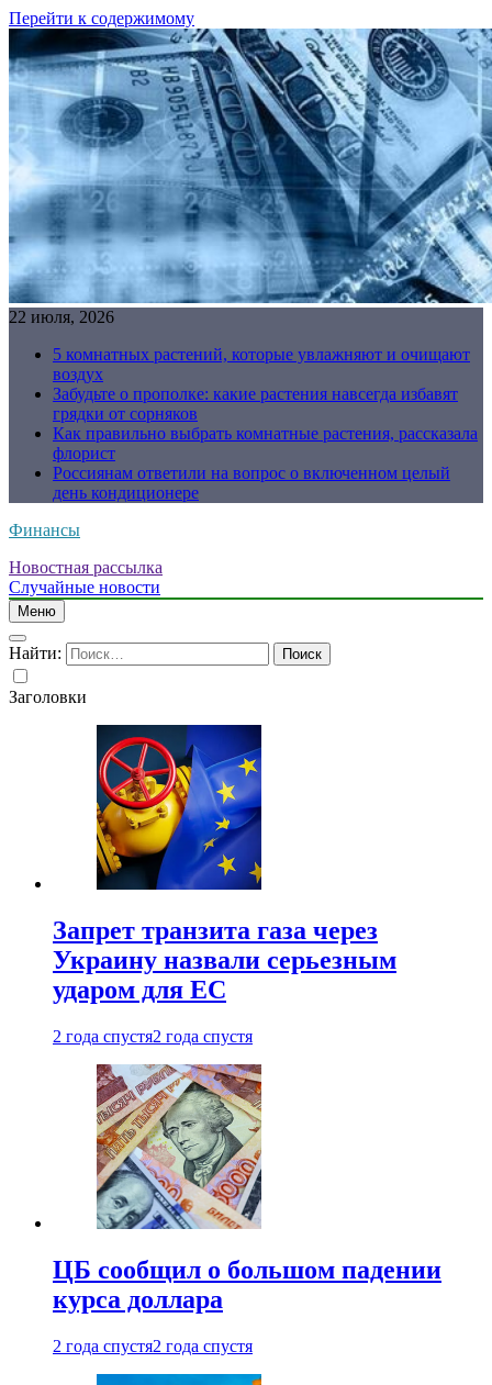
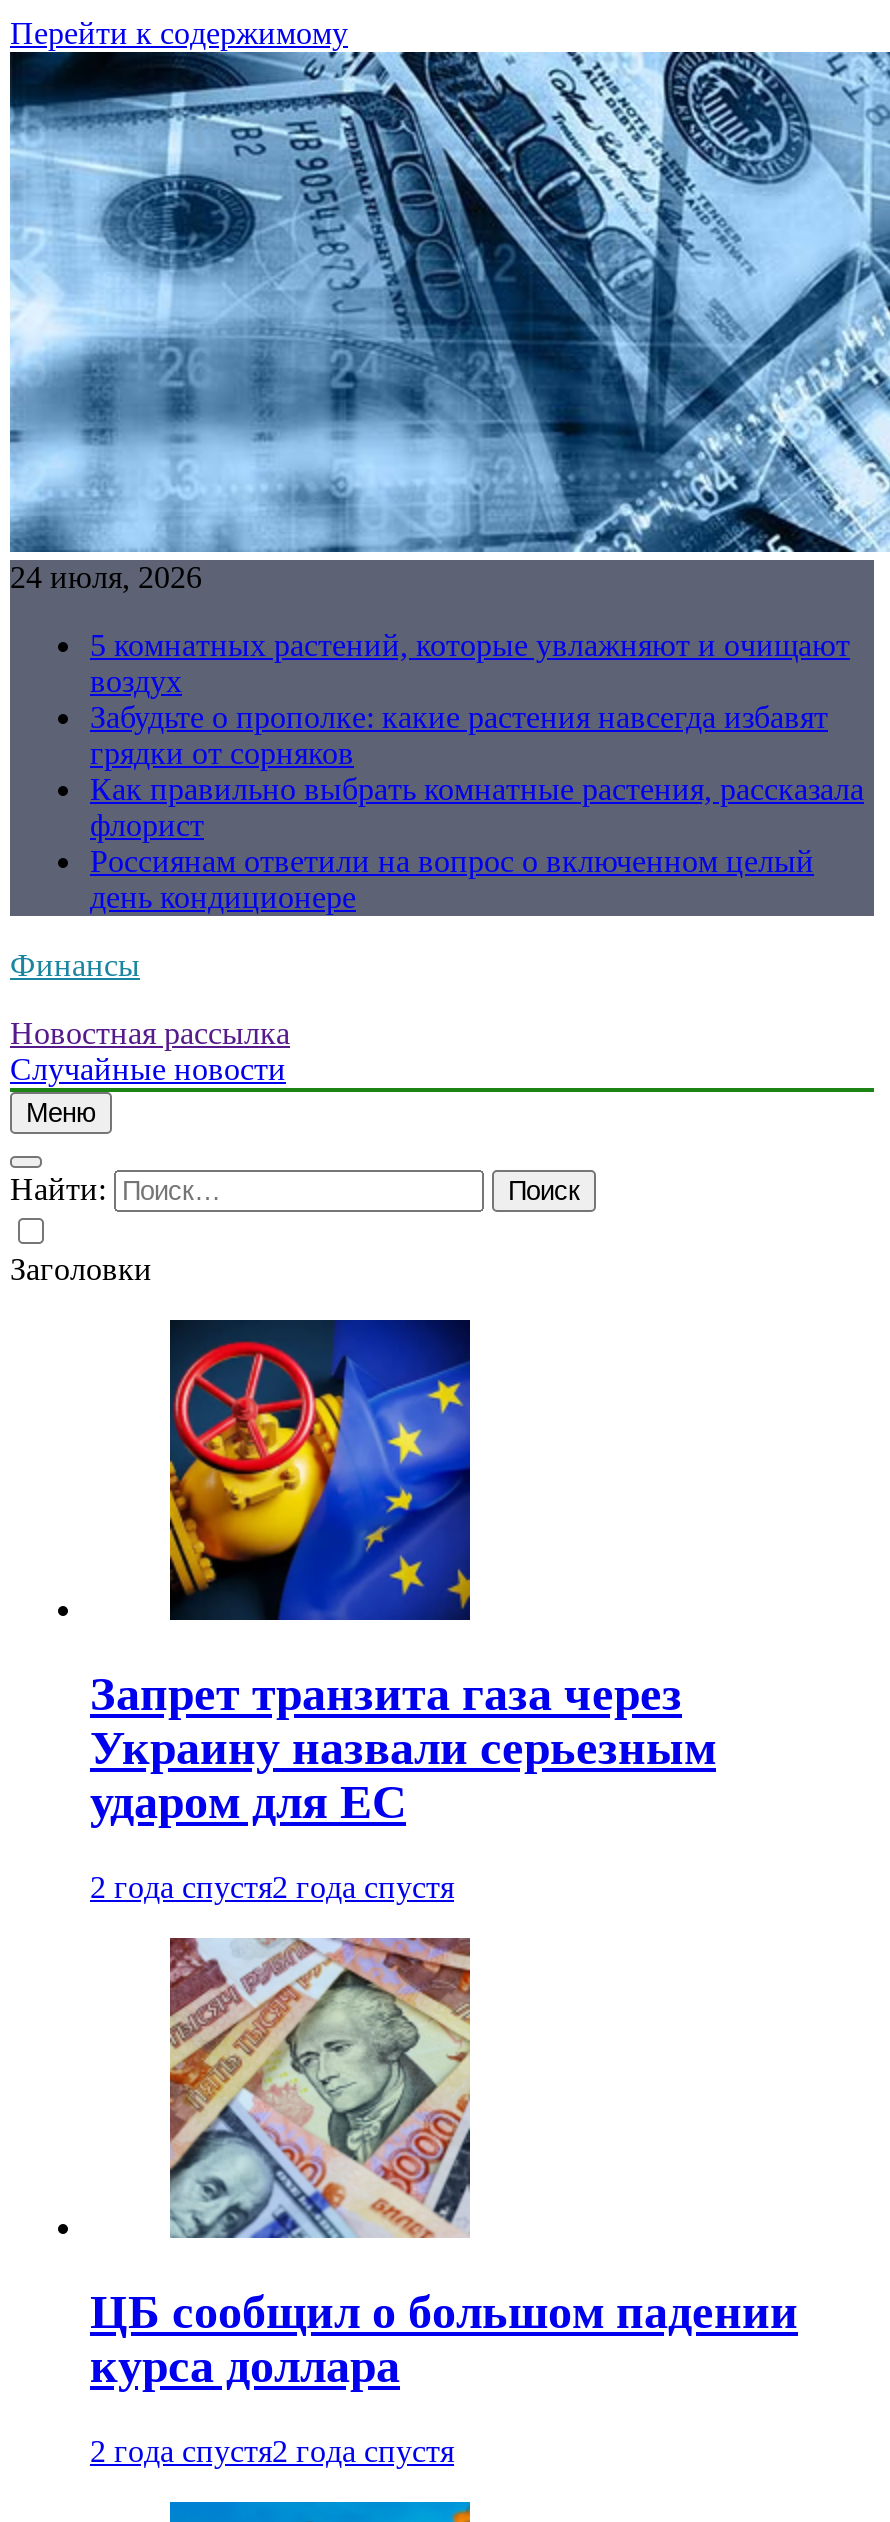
- 22 июля, 2026
+ 24 июля, 2026
